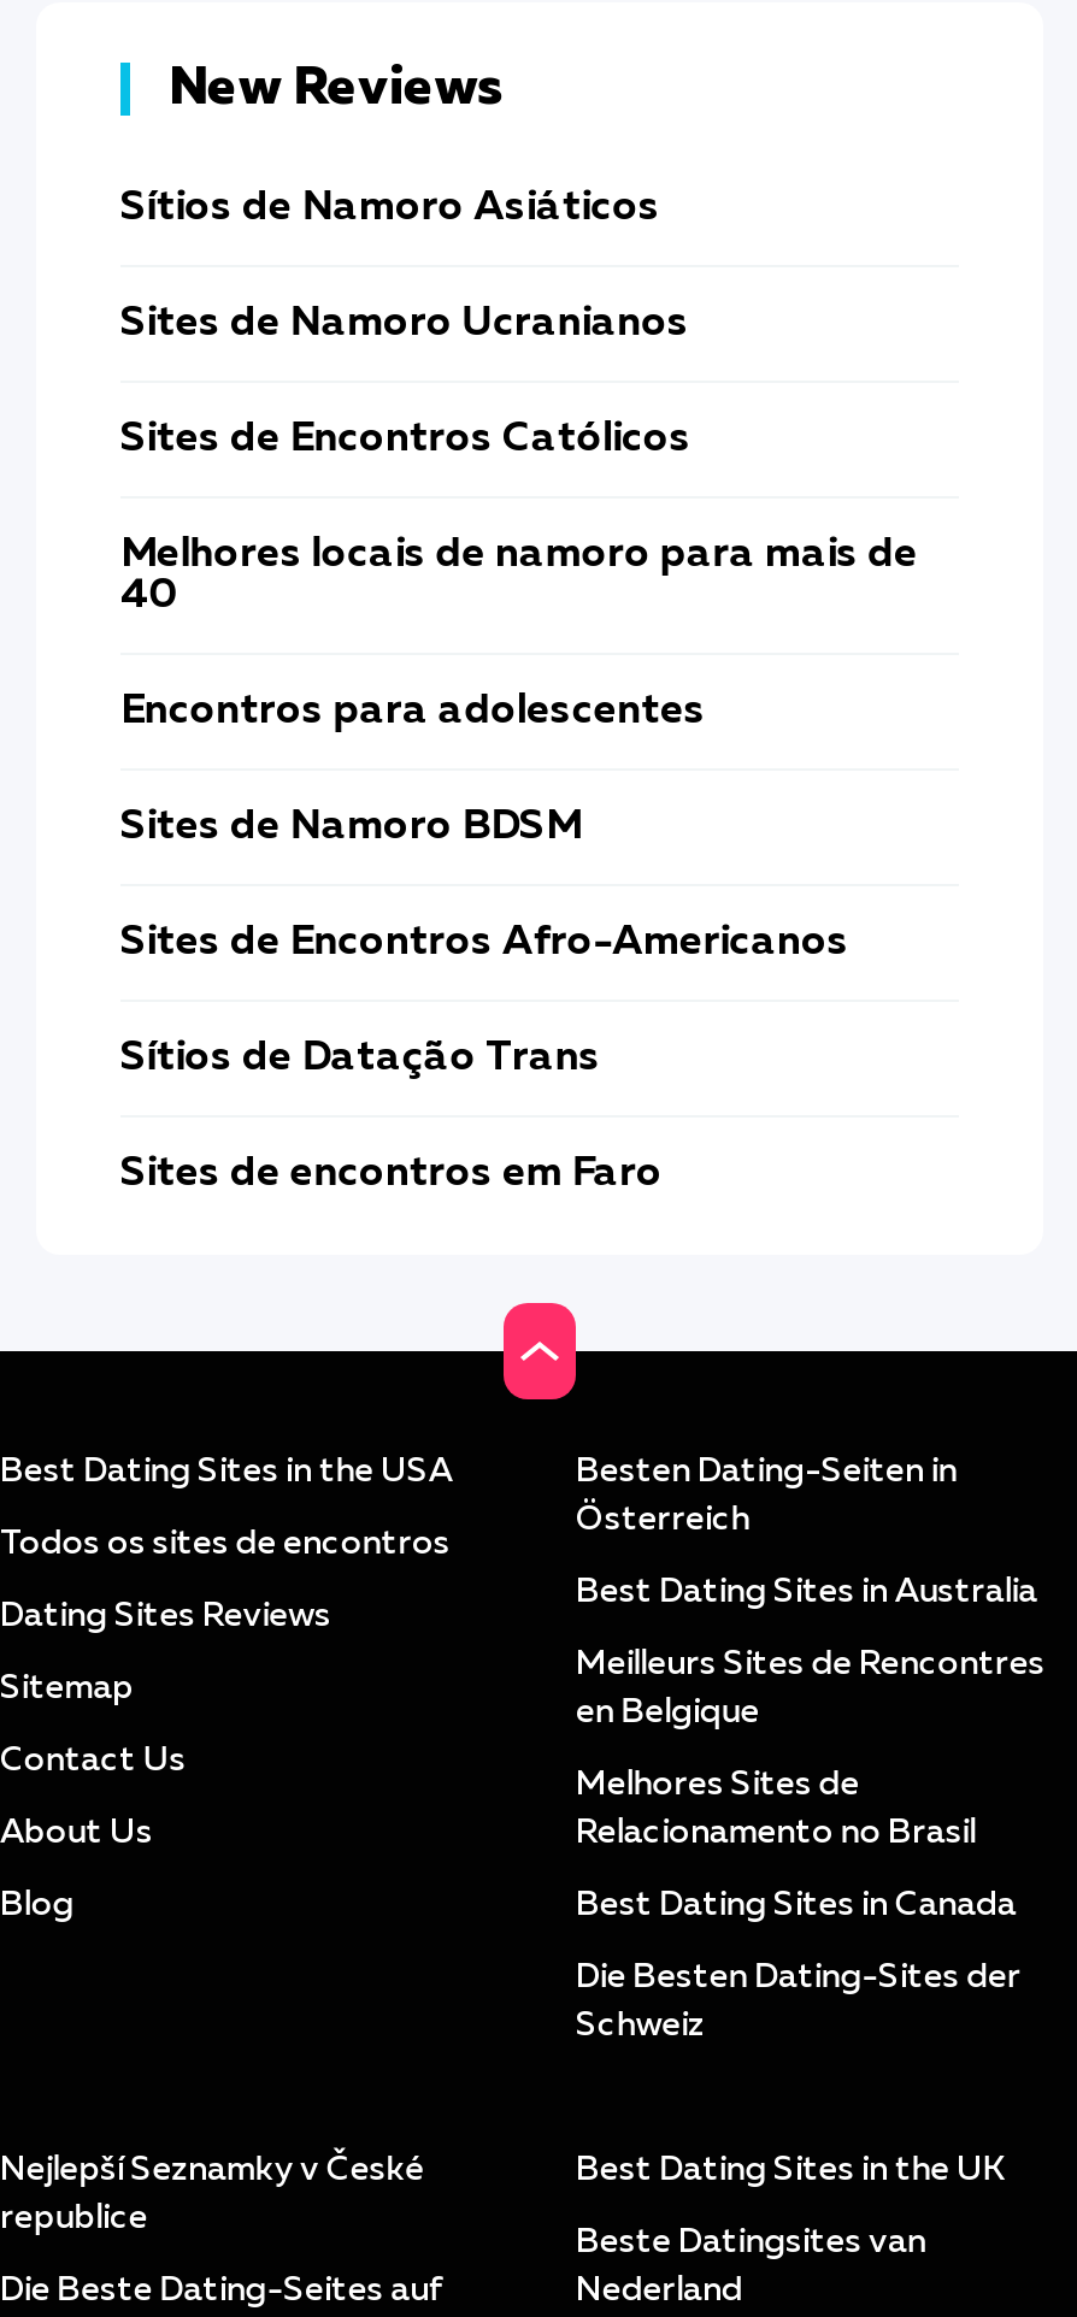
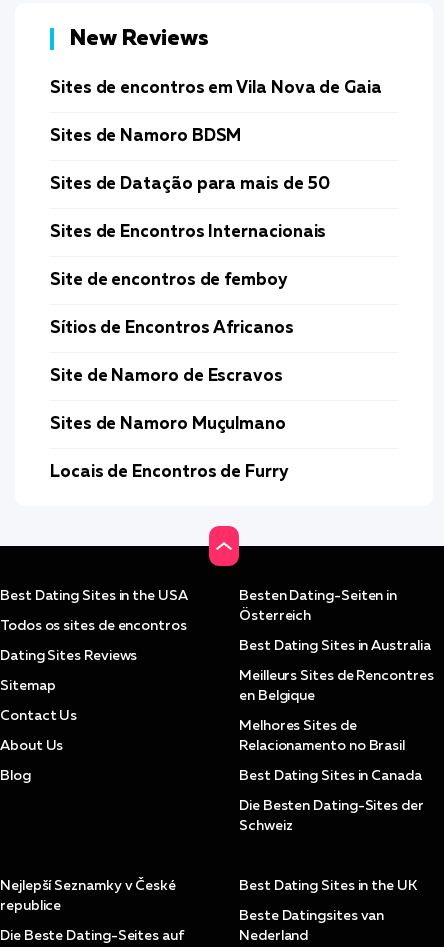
- Sítios de Namoro Asiáticos
- Sites de Namoro Ucranianos
- Sites de Encontros Católicos
- Melhores locais de namoro para mais de
- 40
- Encontros para adolescentes
+ Sites de encontros em Vila Nova de Gaia

moved up: Sites de Namoro BDSM

- Sites de Encontros Afro-Americanos
- Sítios de Datação Trans
- Sites de encontros em Faro
+ Sites de Datação para mais de 50
+ Sites de Encontros Internacionais
+ Site de encontros de femboy
+ Sítios de Encontros Africanos
+ Site de Namoro de Escravos
+ Sites de Namoro Muçulmano
+ Locais de Encontros de Furry
